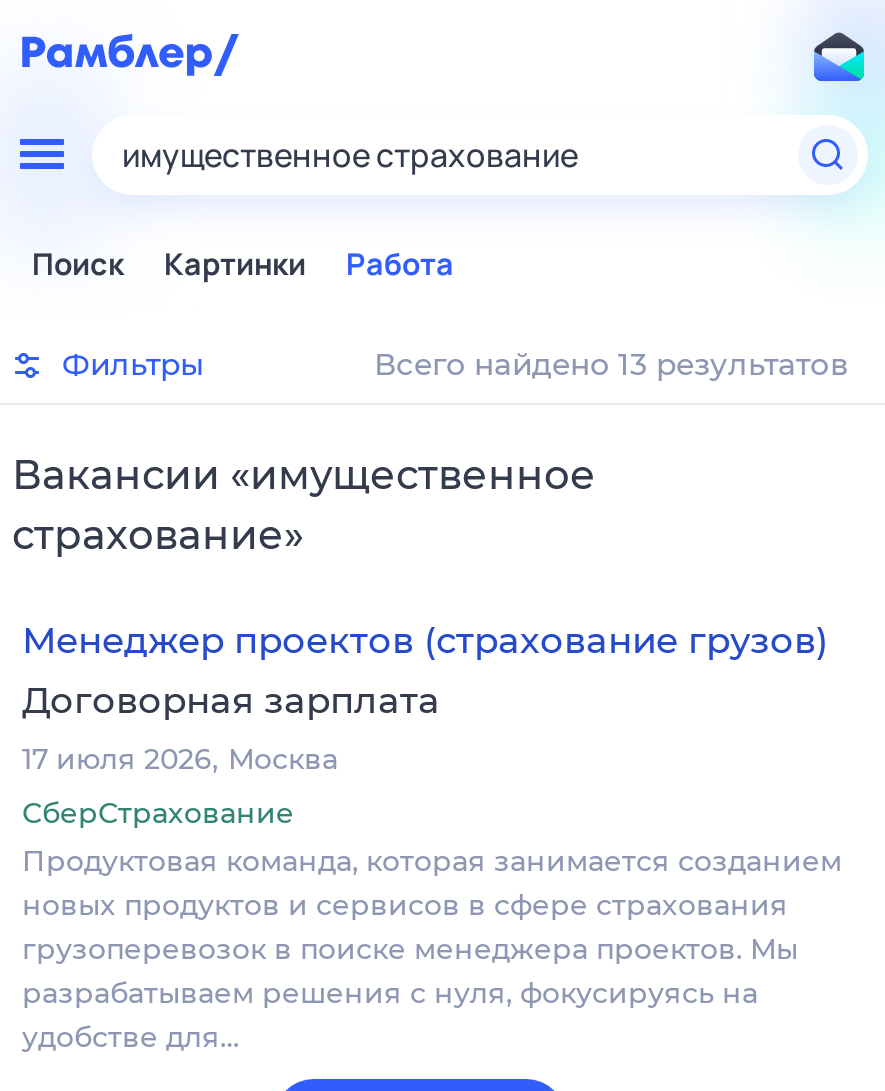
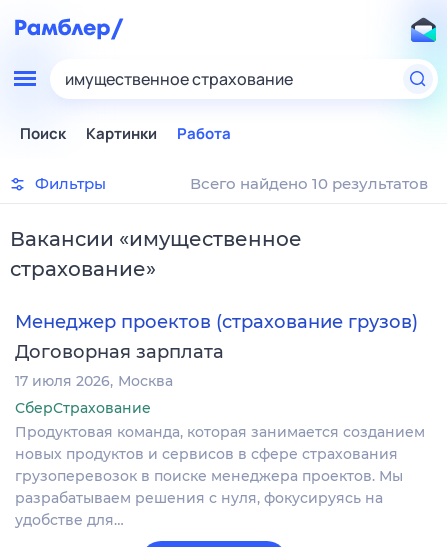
- Всего найдено 13 результатов
+ Всего найдено 10 результатов
